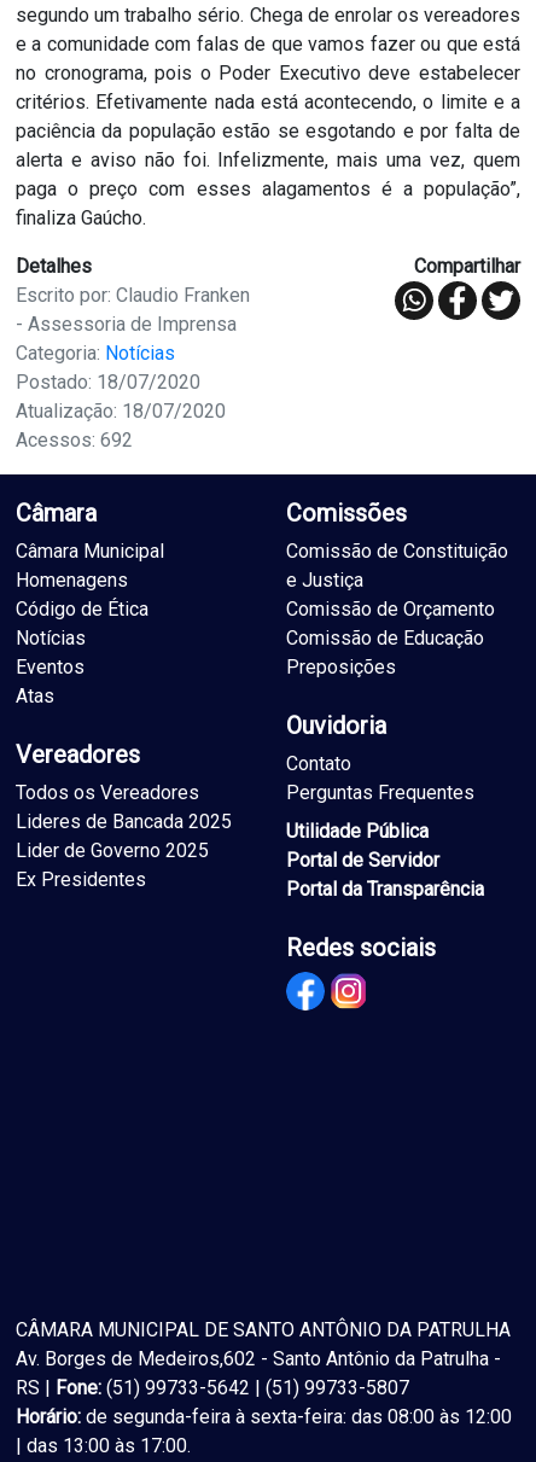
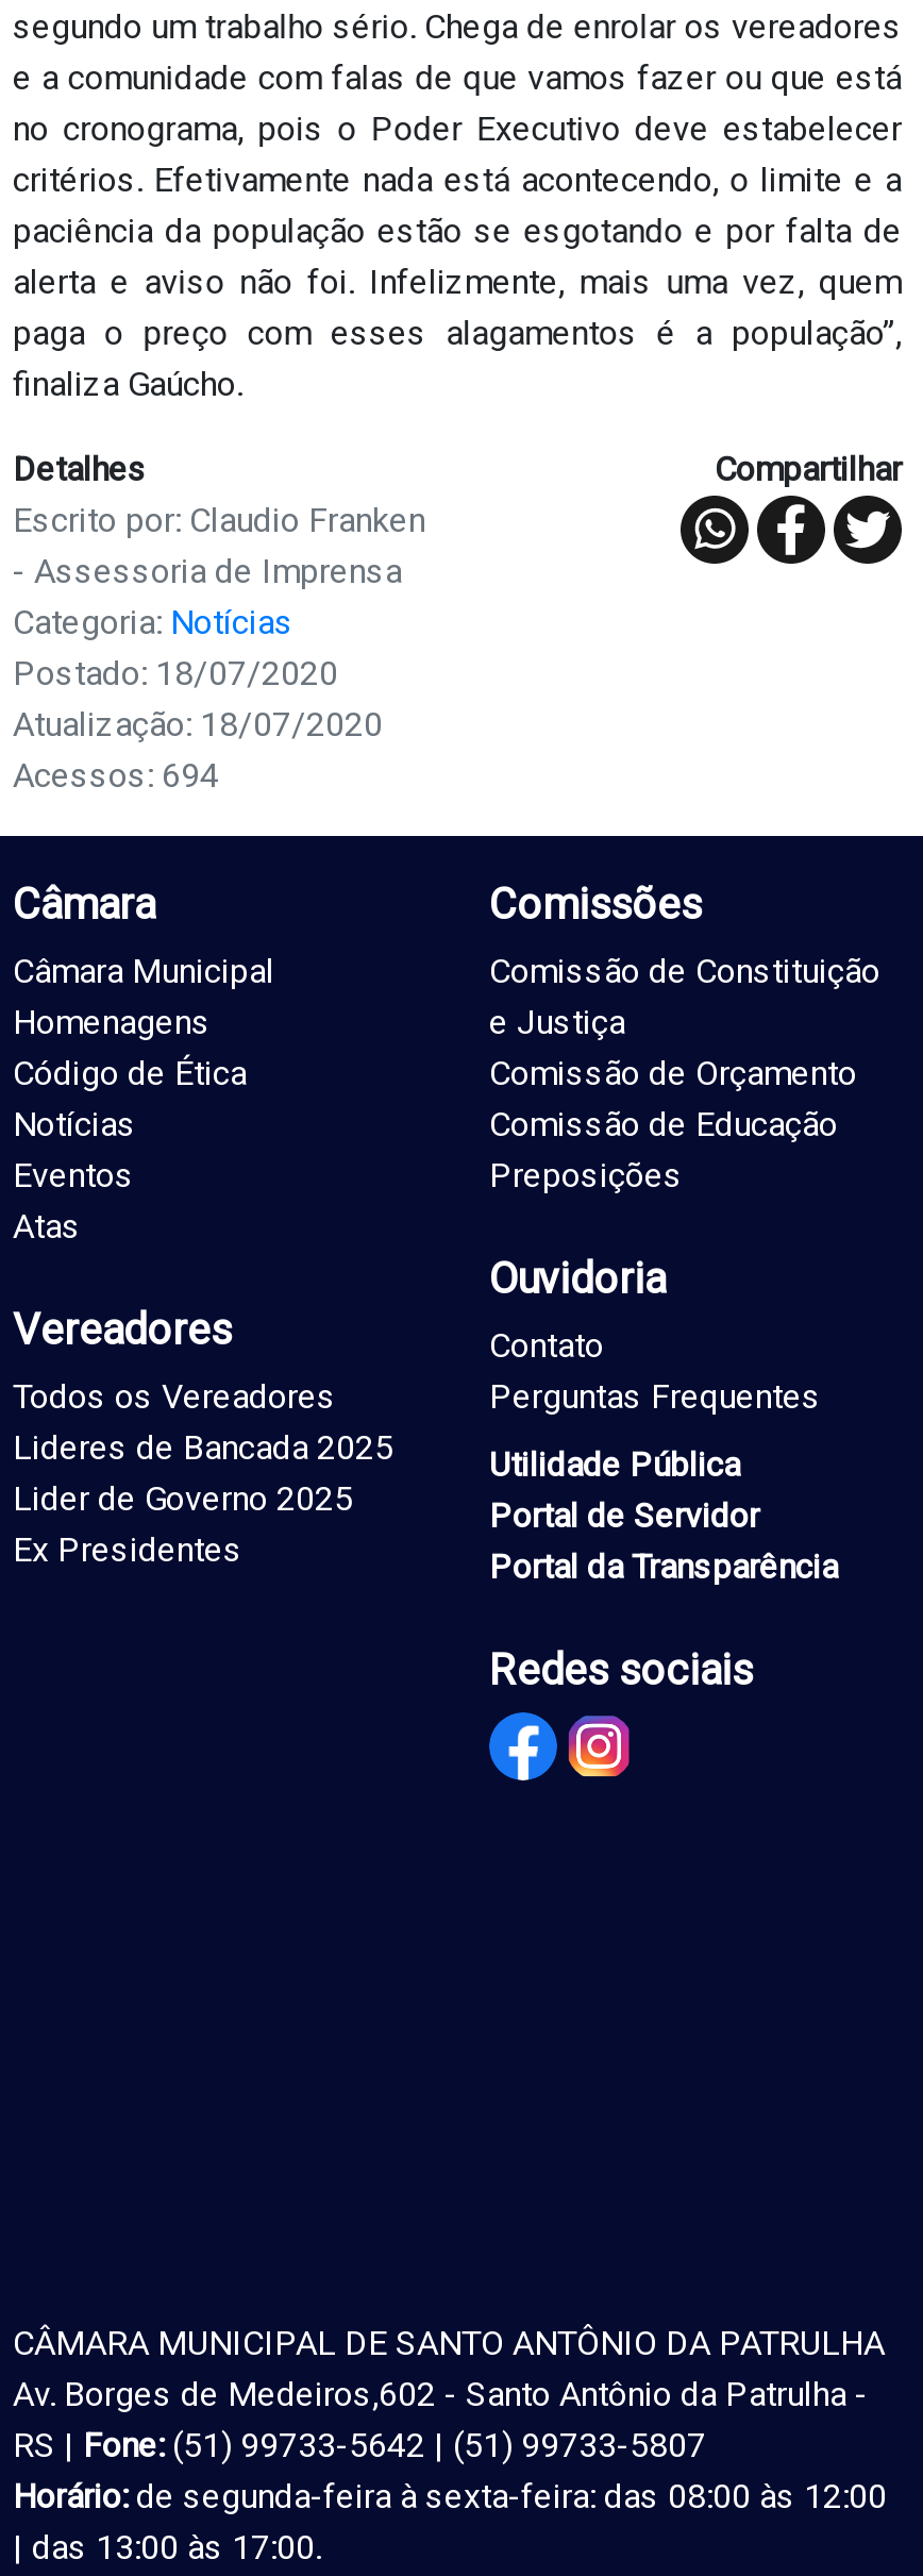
- Acessos: 692
+ Acessos: 694
